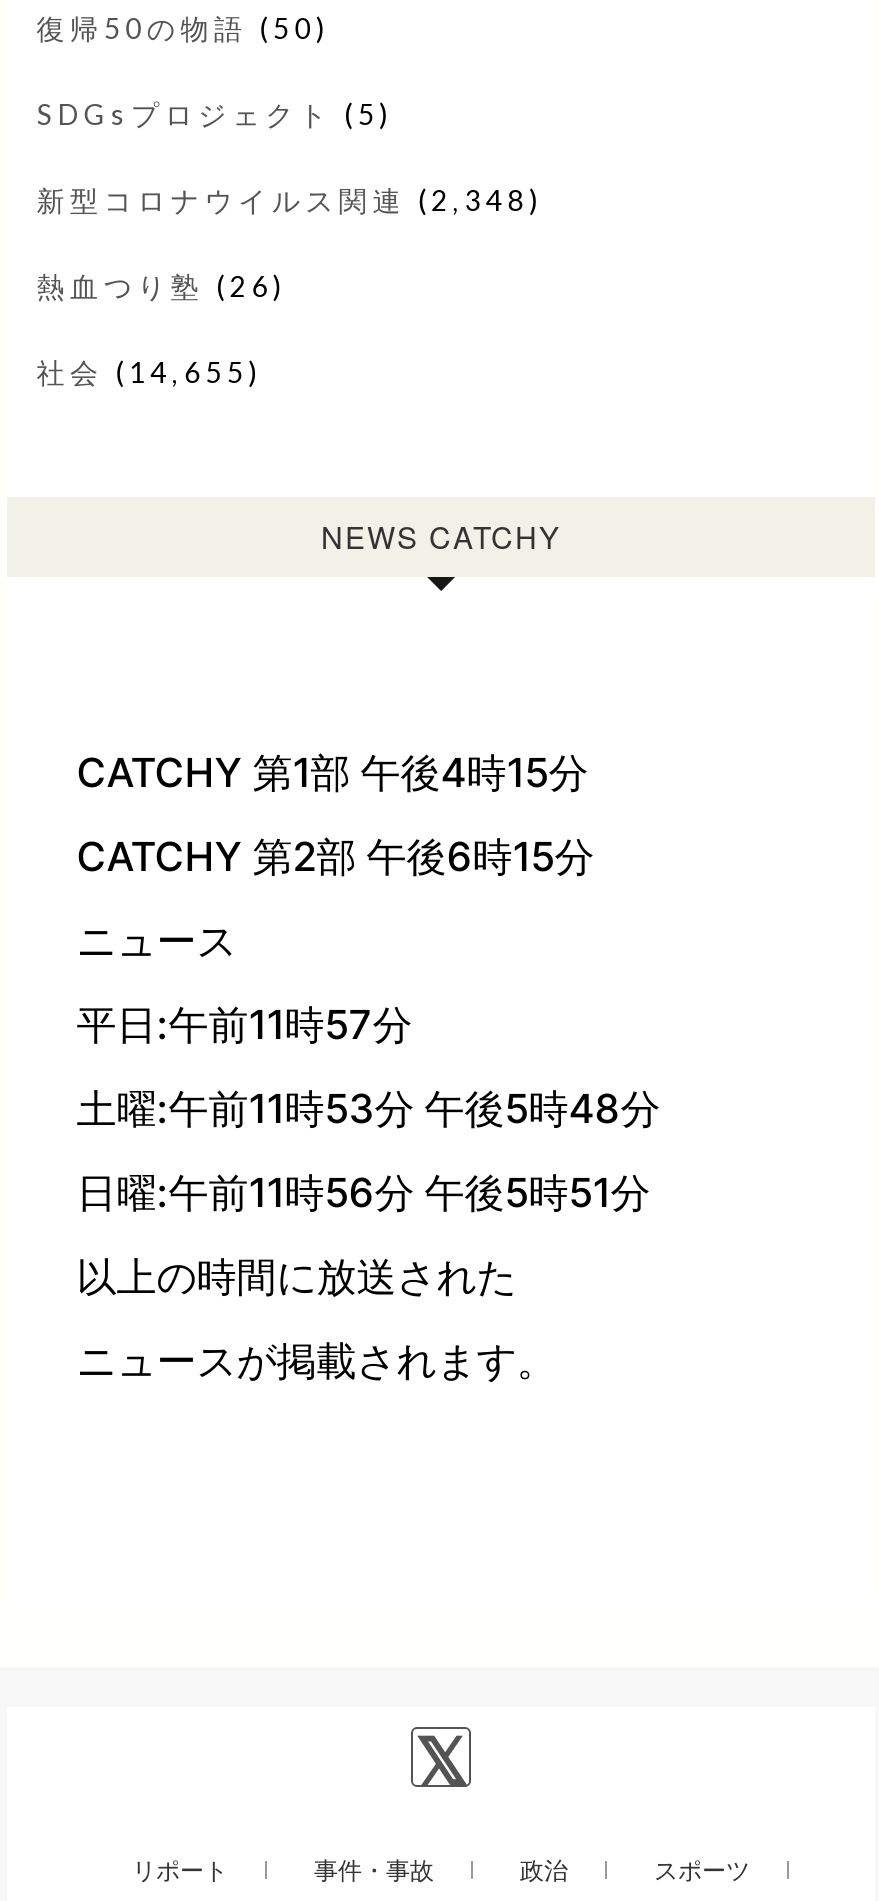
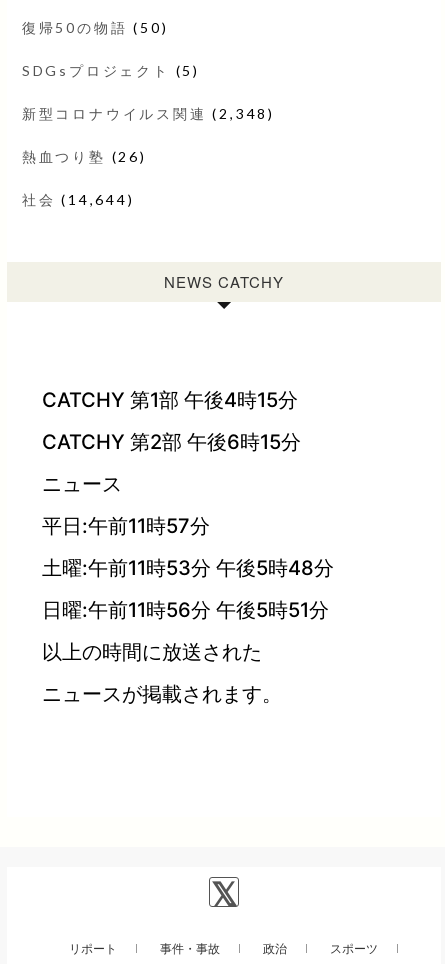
- 社会(14,655)
+ 社会(14,644)
